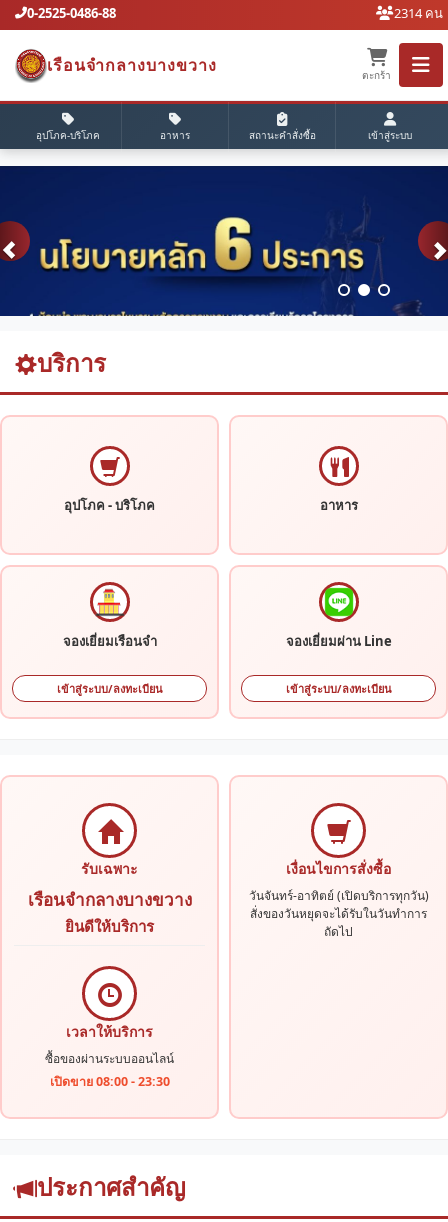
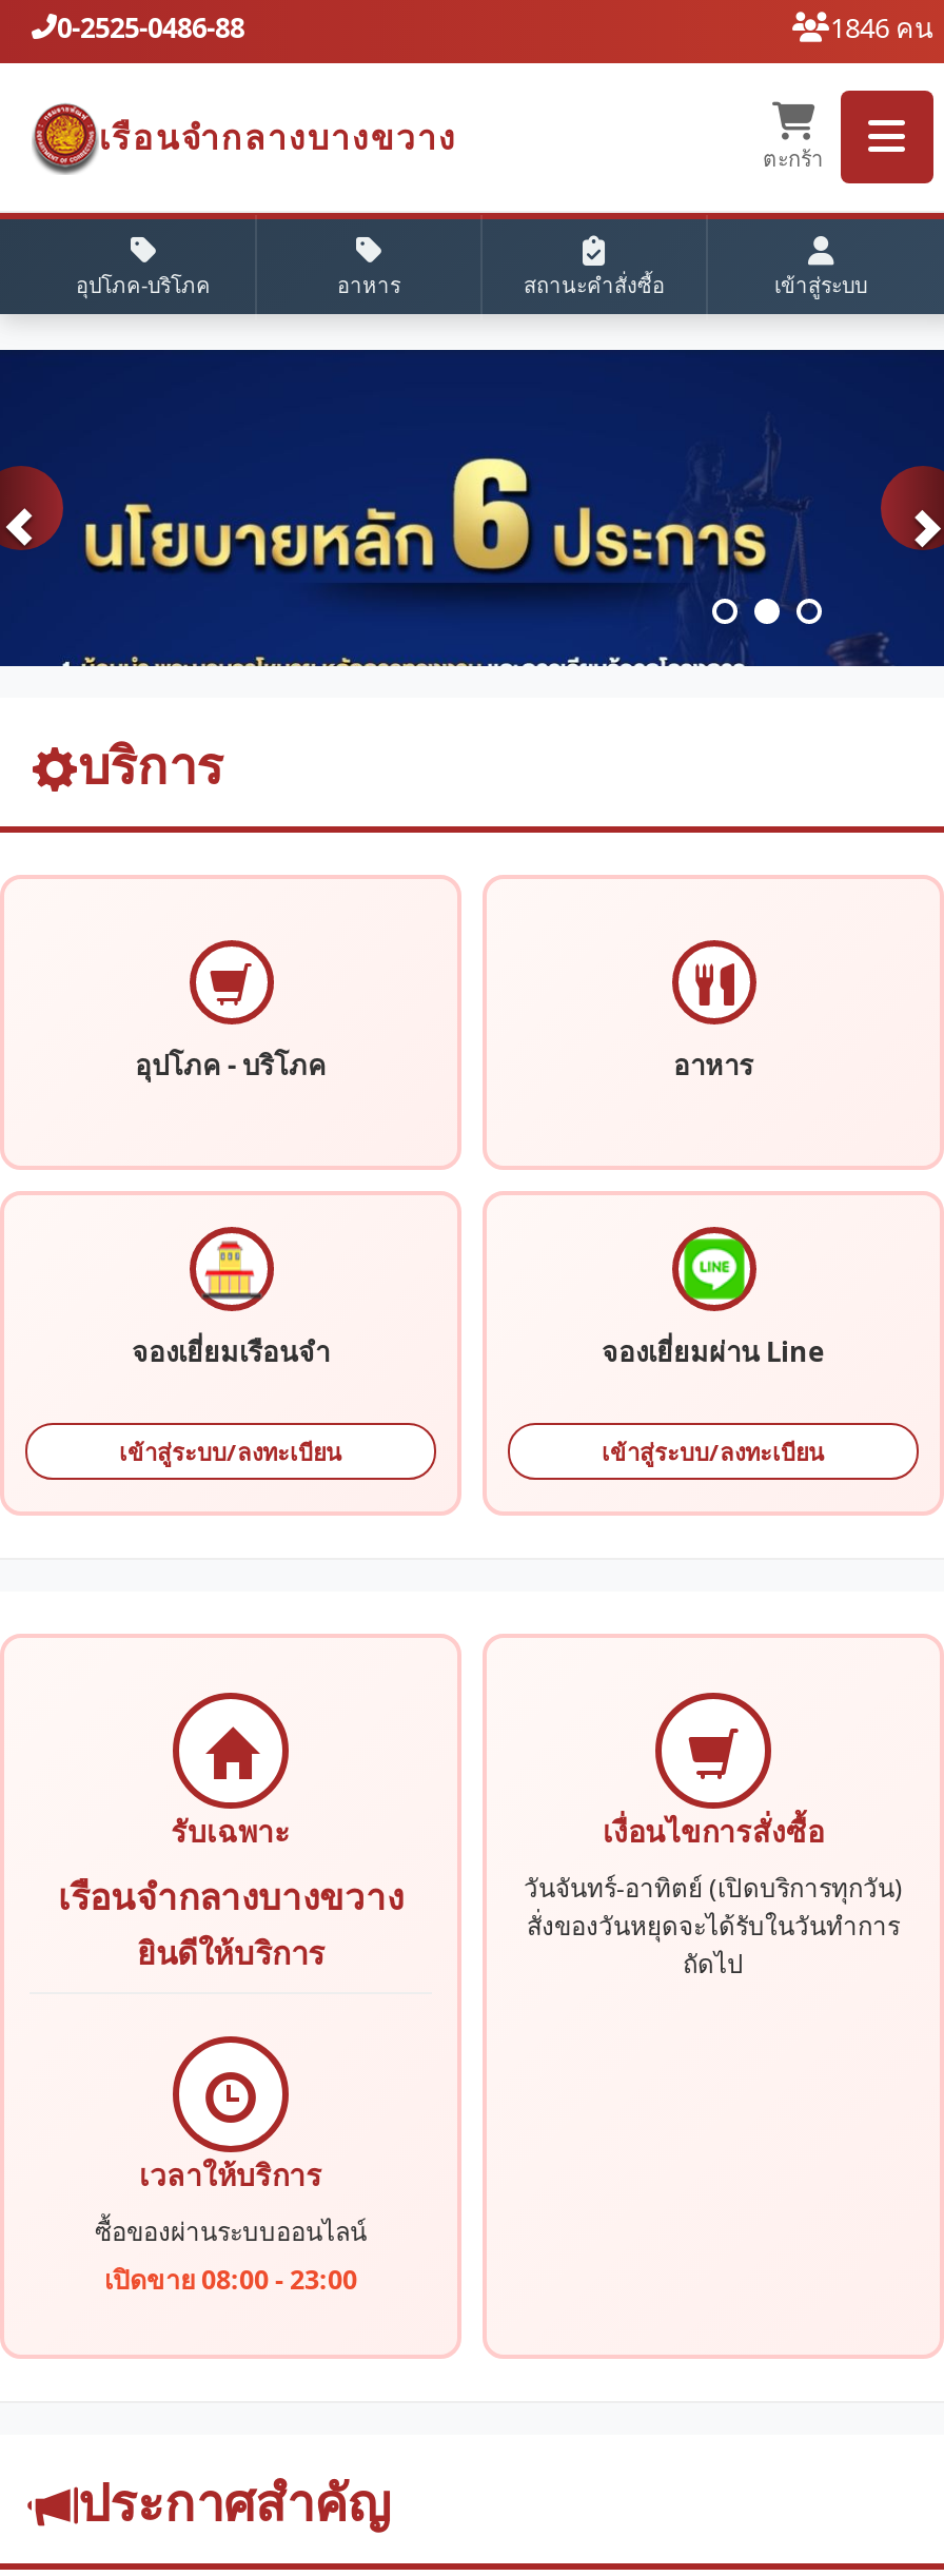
- 2314 คน
+ 1846 คน

- เปิดขาย 08:00 - 23:30
+ เปิดขาย 08:00 - 23:00
